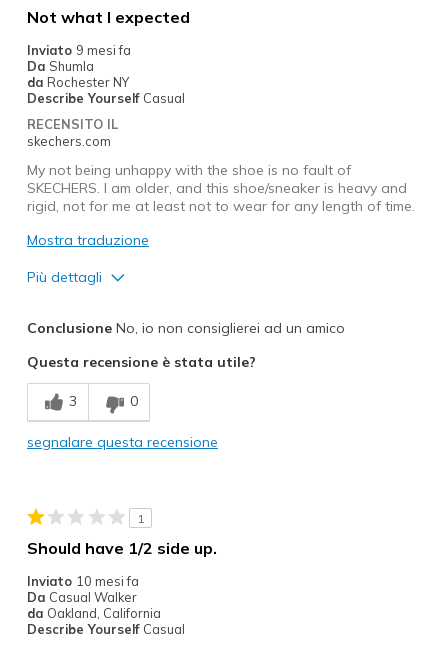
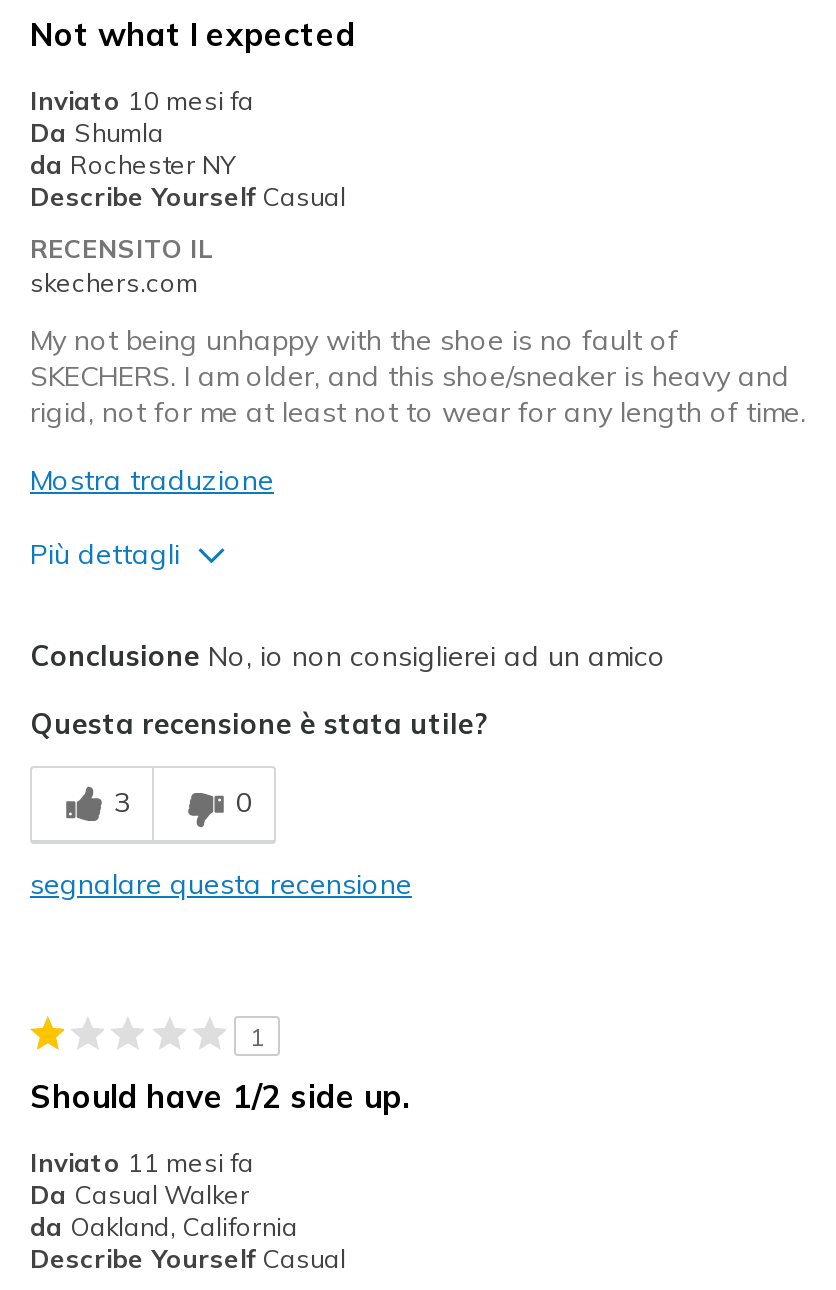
- Inviato 9 mesi fa

moved up: Inviato 10 mesi fa

+ Inviato 11 mesi fa
